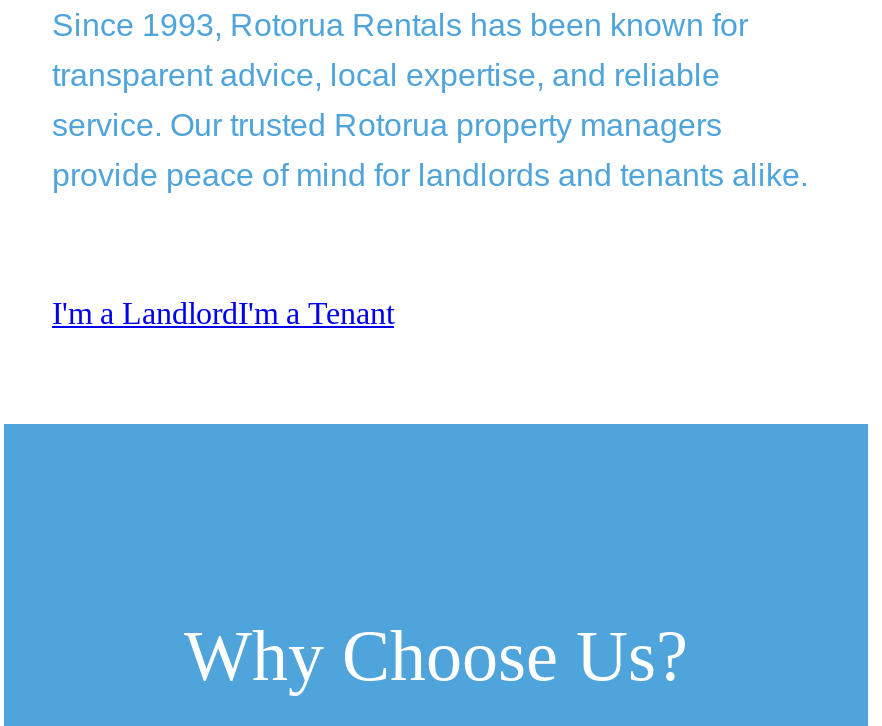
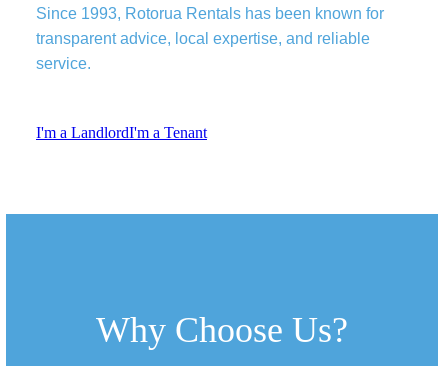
- service. Our trusted Rotorua property managers
- provide peace of mind for landlords and tenants alike.
+ service.

moved up: I'm a LandlordI'm a Tenant
